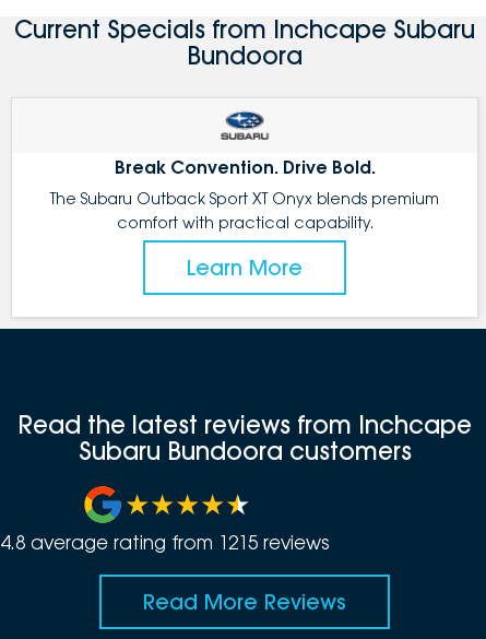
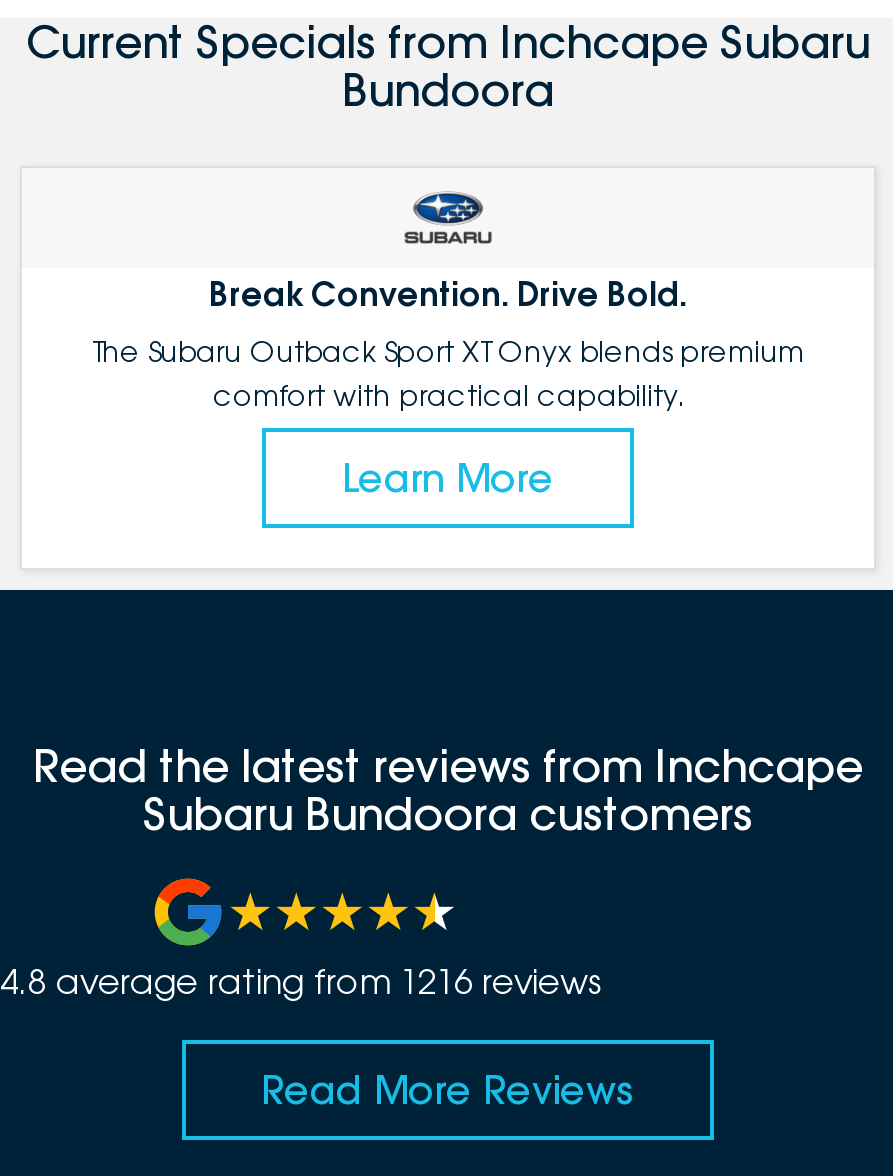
- 4.8 average rating from 1215 reviews
+ 4.8 average rating from 1216 reviews
